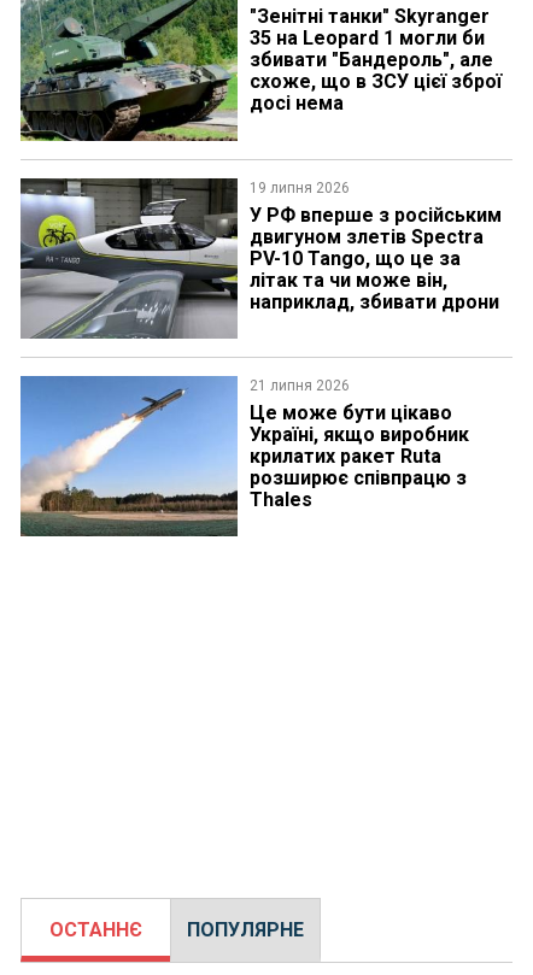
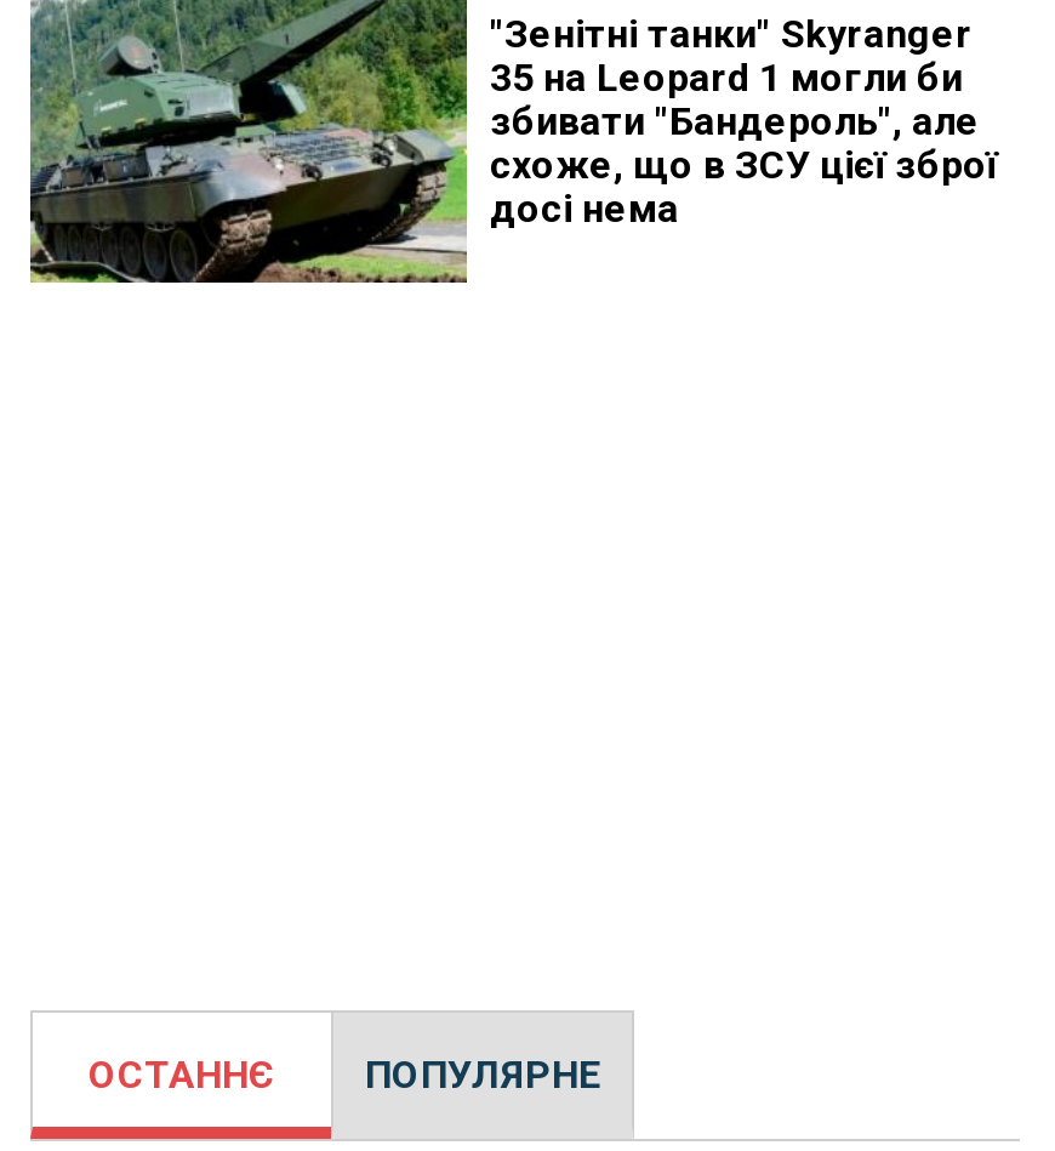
- [image]
- 19 липня 2026
- У РФ вперше з російським
- двигуном злетів Spectra
- PV-10 Tango, що це за
- літак та чи може він,
- наприклад, збивати дрони

- [image]
- 21 липня 2026
- Це може бути цікаво
- Україні, якщо виробник
- крилатих ракет Ruta
- розширює співпрацю з
- Thales
